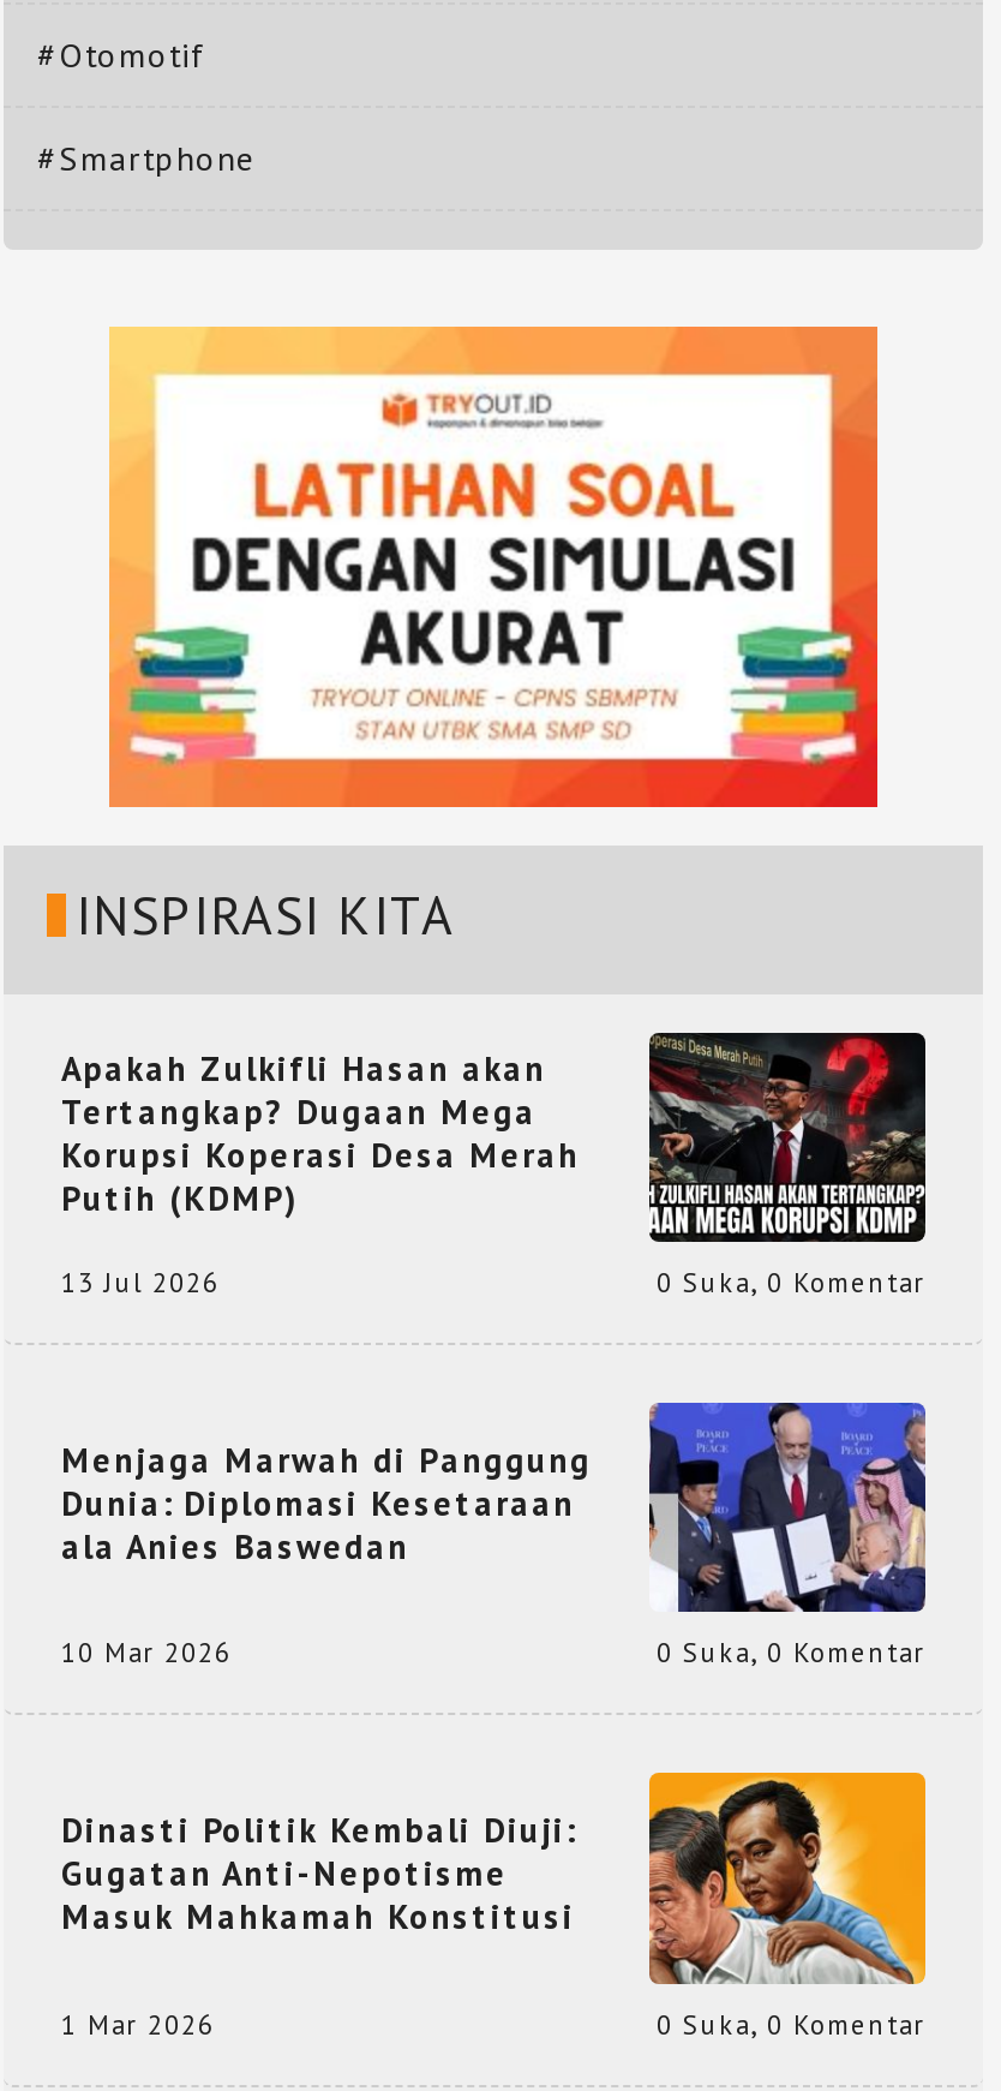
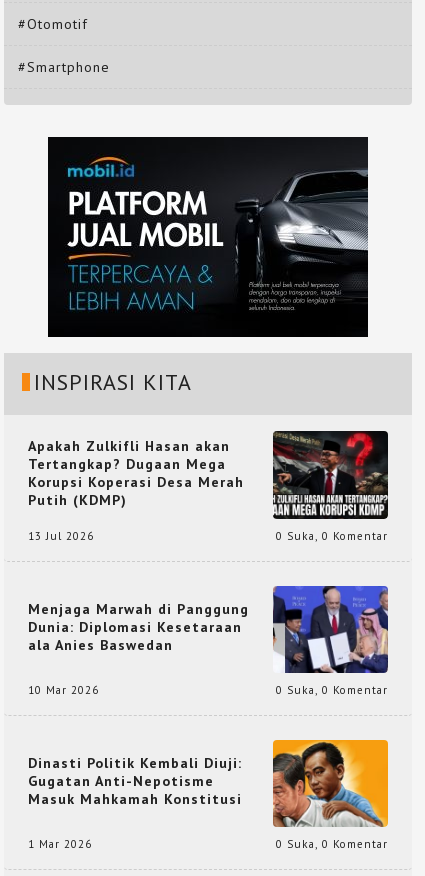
- [image]
+ [image]
